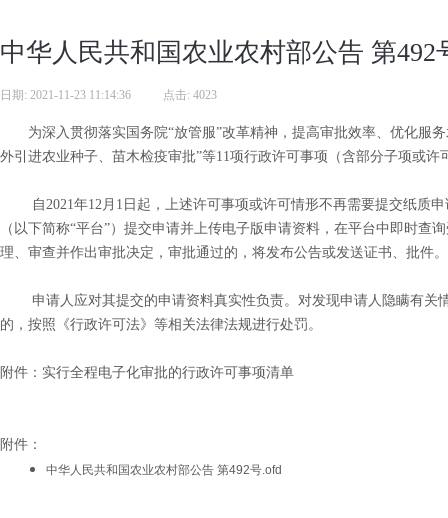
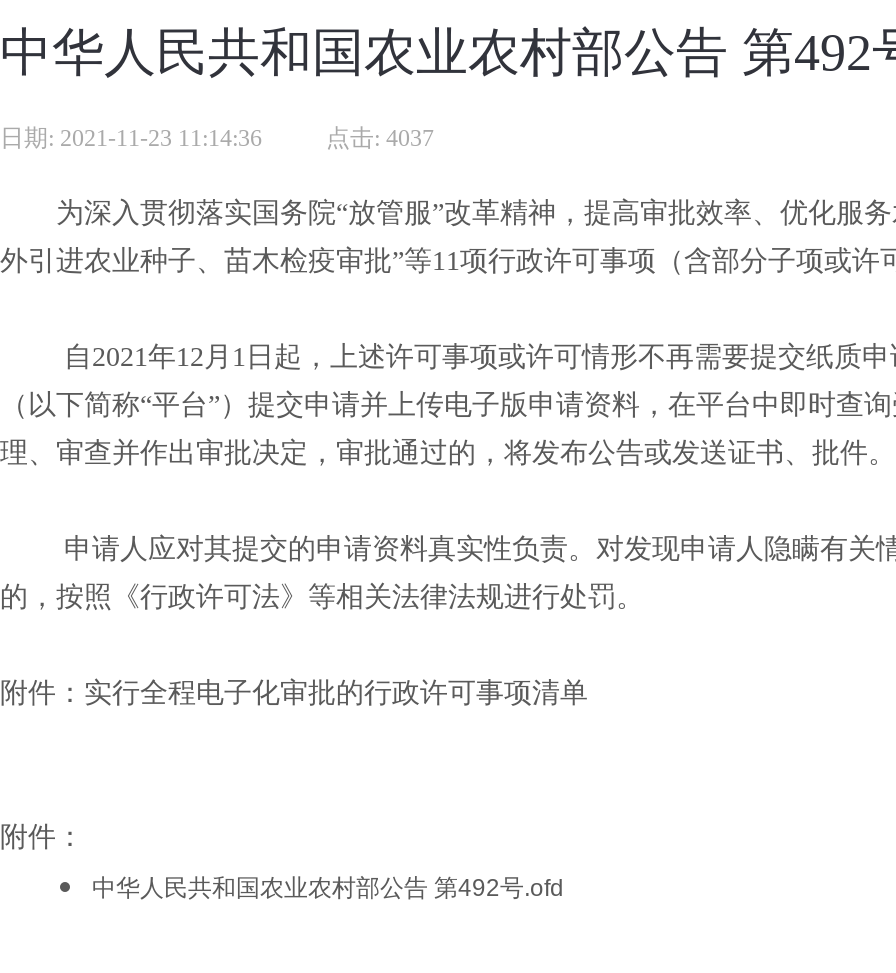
- 点击: 4023
+ 点击: 4037
